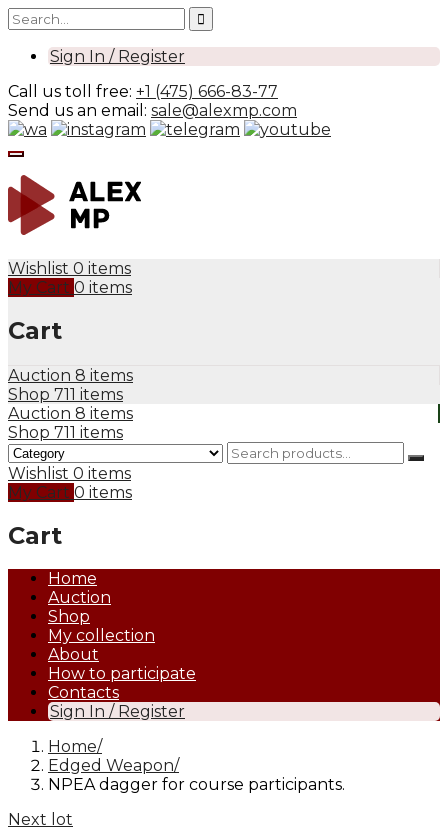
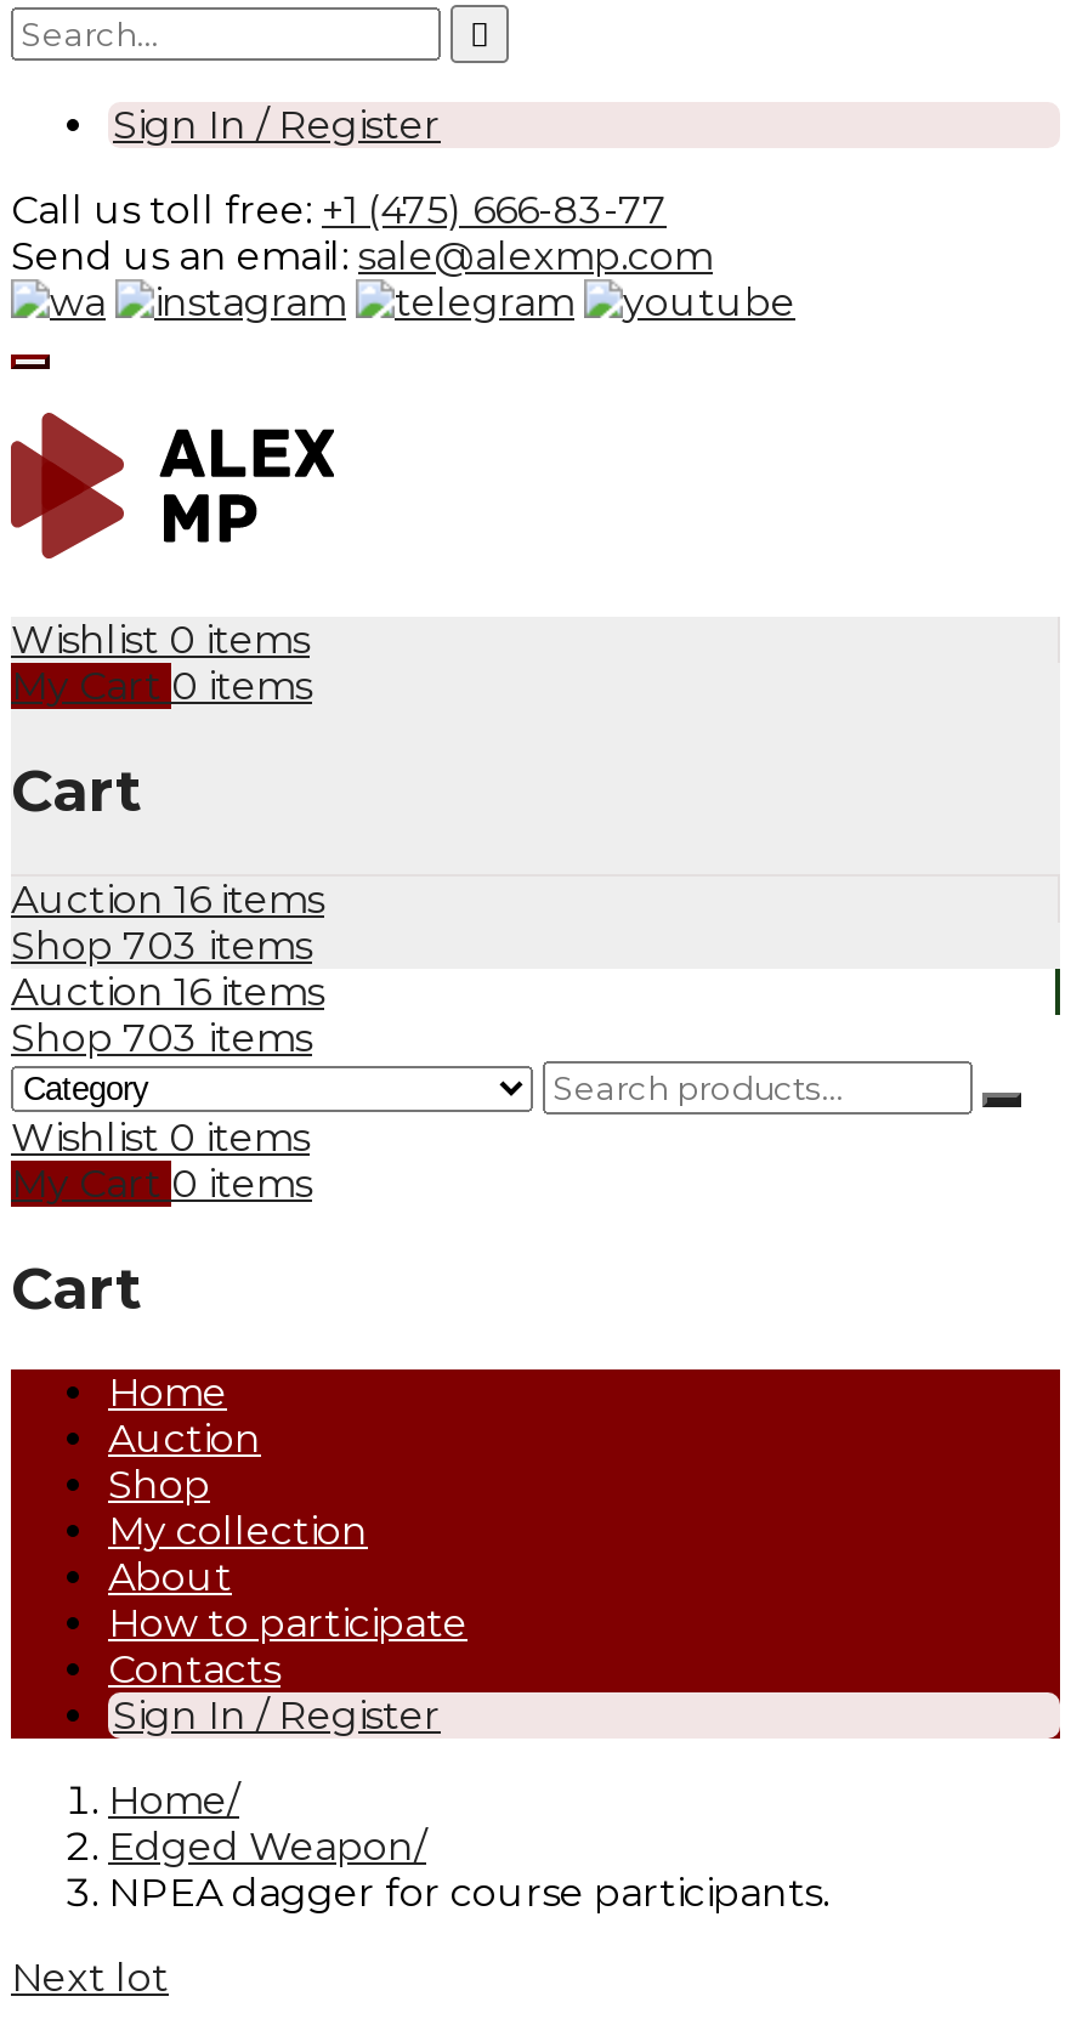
- Auction 8 items
+ Auction 16 items

- Shop 711 items
+ Shop 703 items

- Auction 8 items
+ Auction 16 items

- Shop 711 items
+ Shop 703 items
